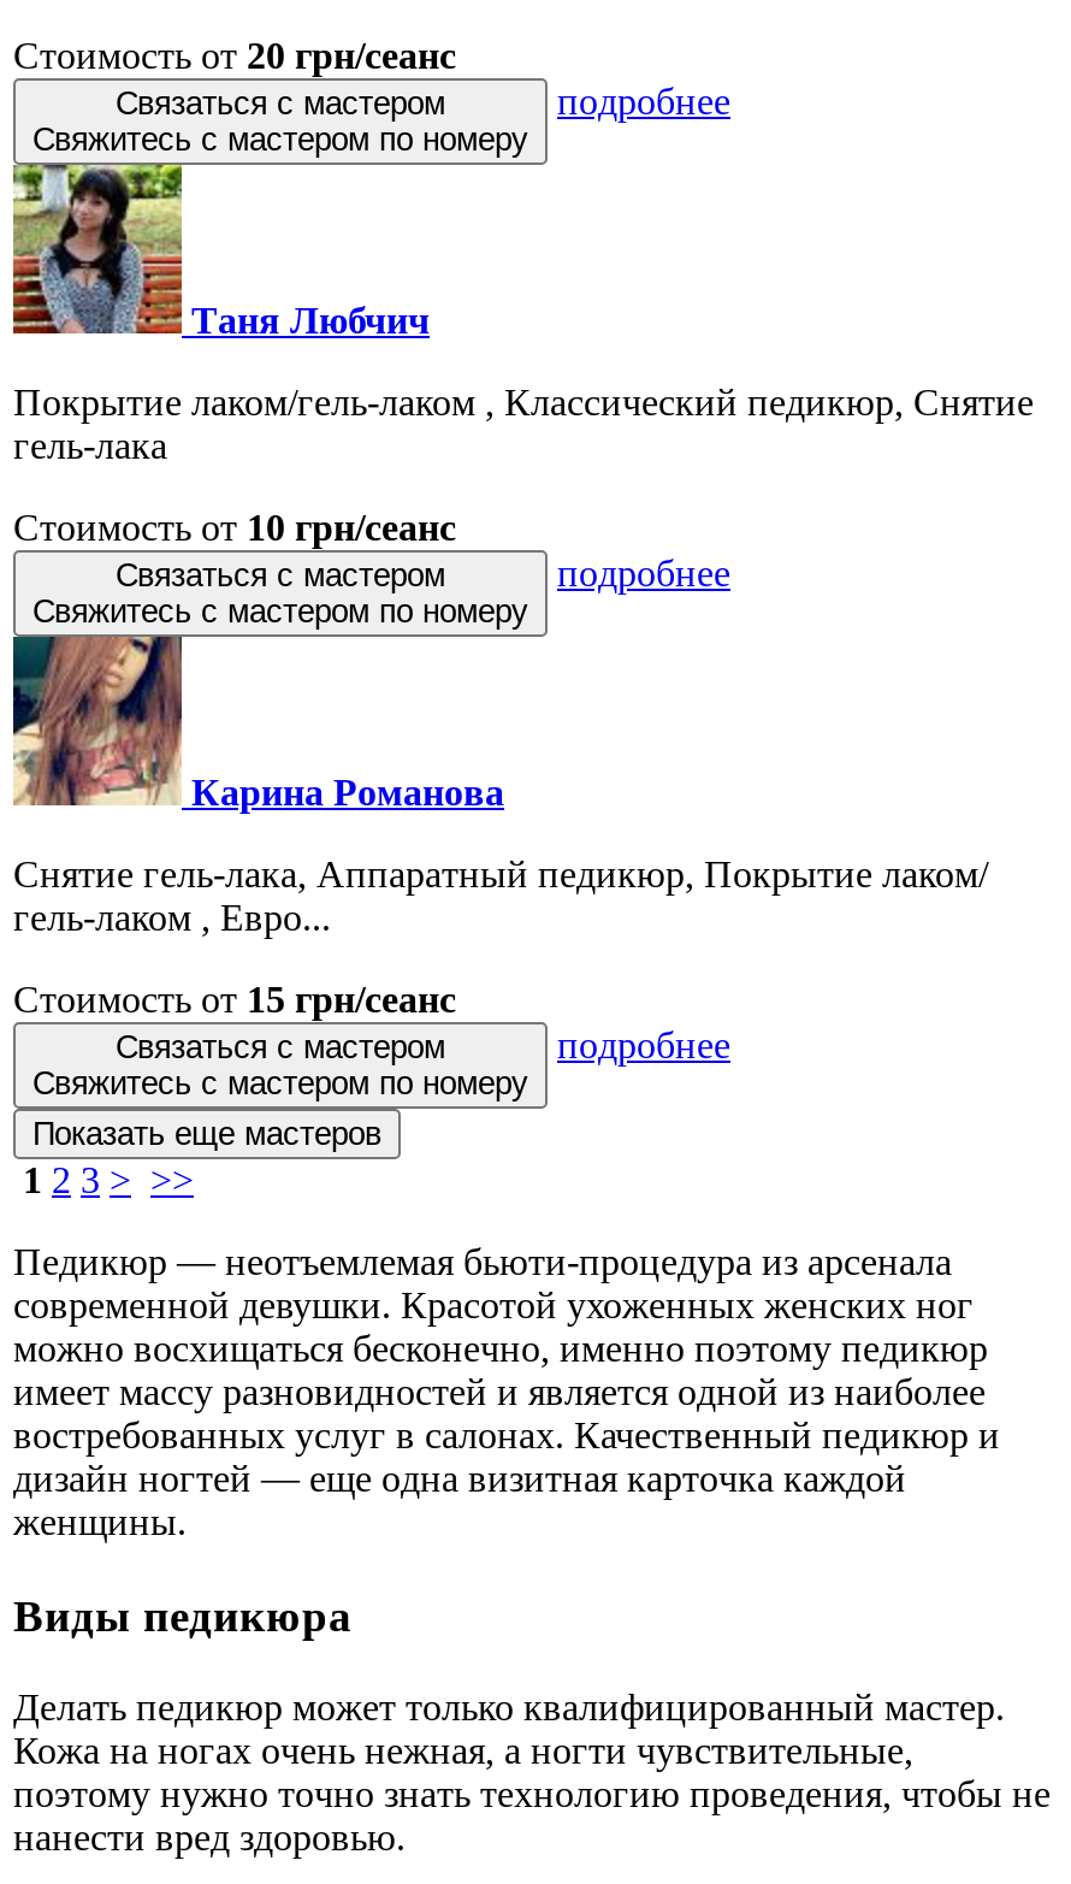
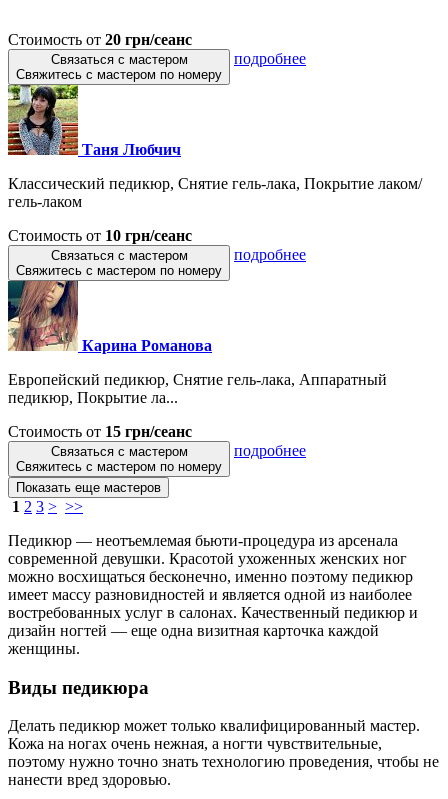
- Покрытие лаком/гель-лаком , Классический педикюр, Снятие
- гель-лака
+ Классический педикюр, Снятие гель-лака, Покрытие лаком/
+ гель-лаком

- Снятие гель-лака, Аппаратный педикюр, Покрытие лаком/
- гель-лаком , Евро...
+ Европейский педикюр, Снятие гель-лака, Аппаратный
+ педикюр, Покрытие ла...
